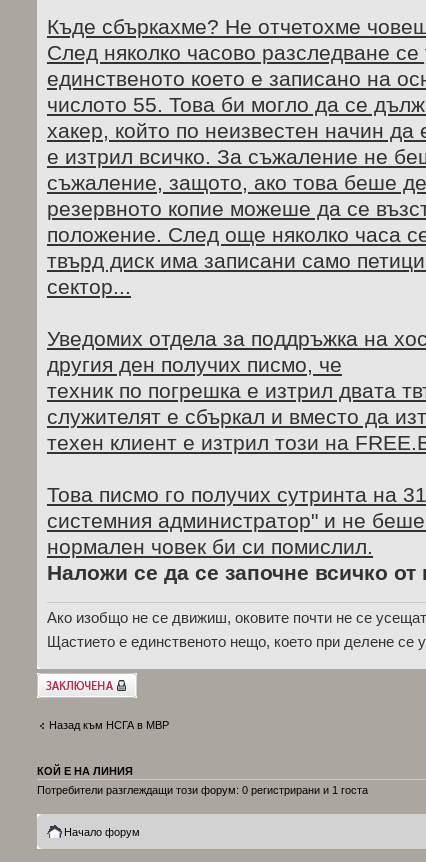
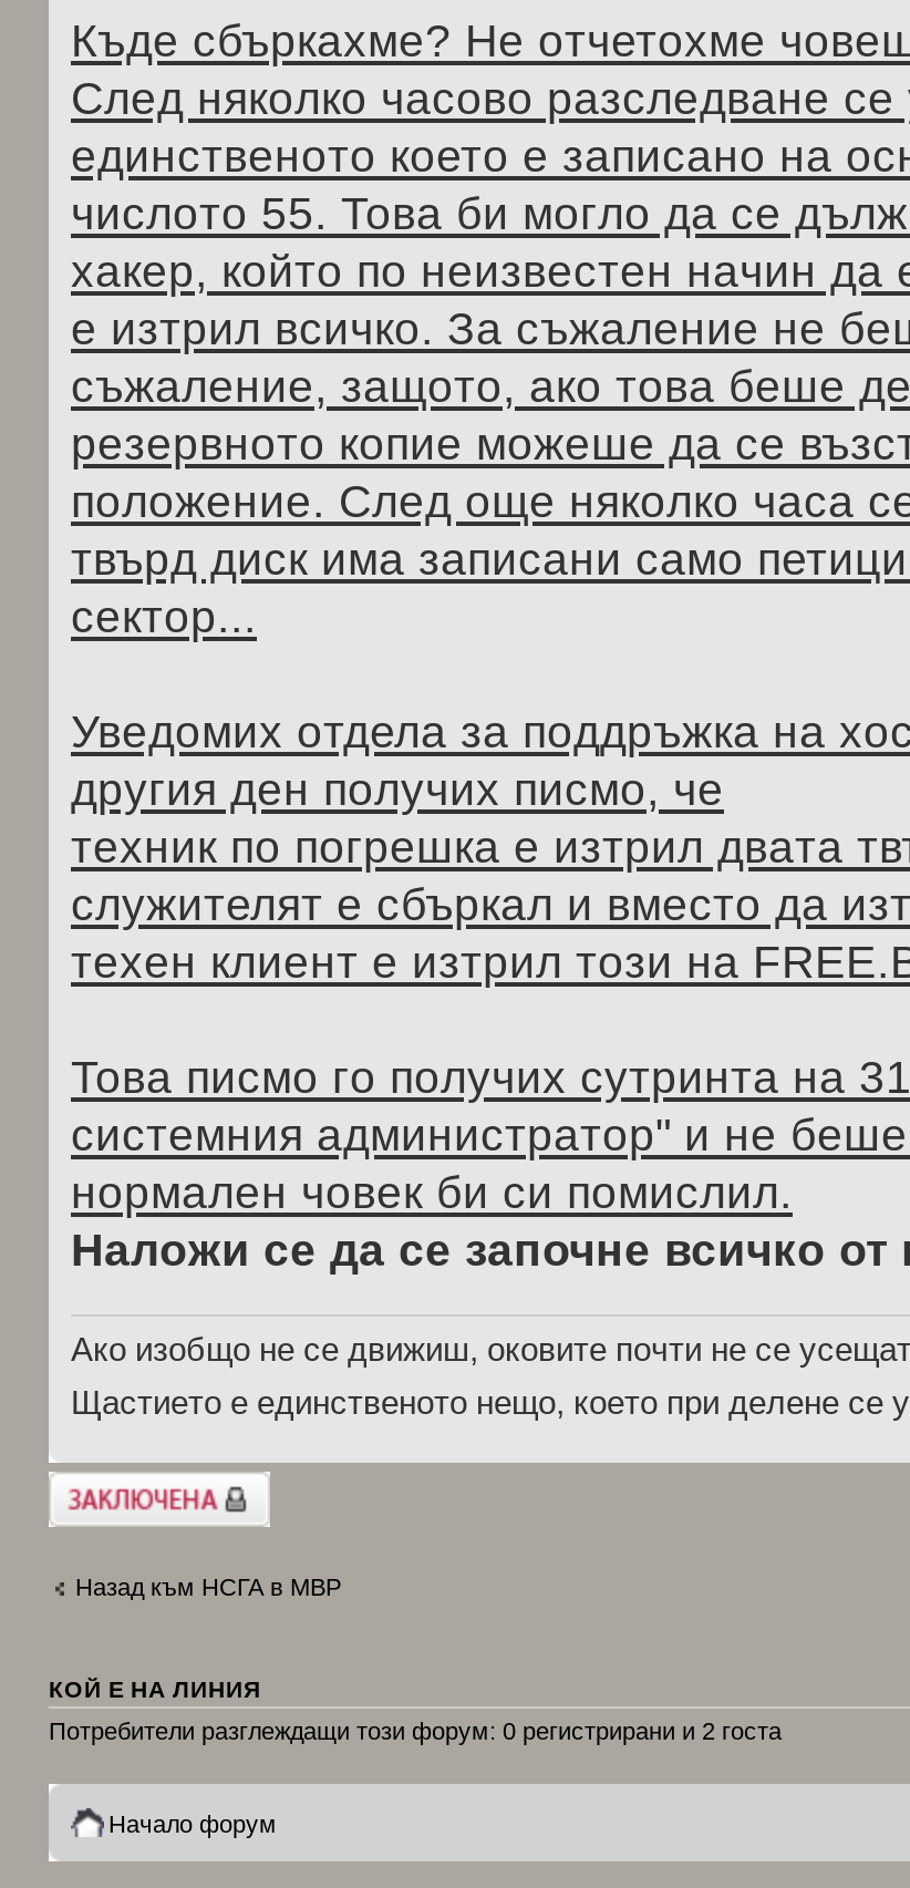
- Потребители разглеждащи този форум: 0 регистрирани и 1 госта
+ Потребители разглеждащи този форум: 0 регистрирани и 2 госта
